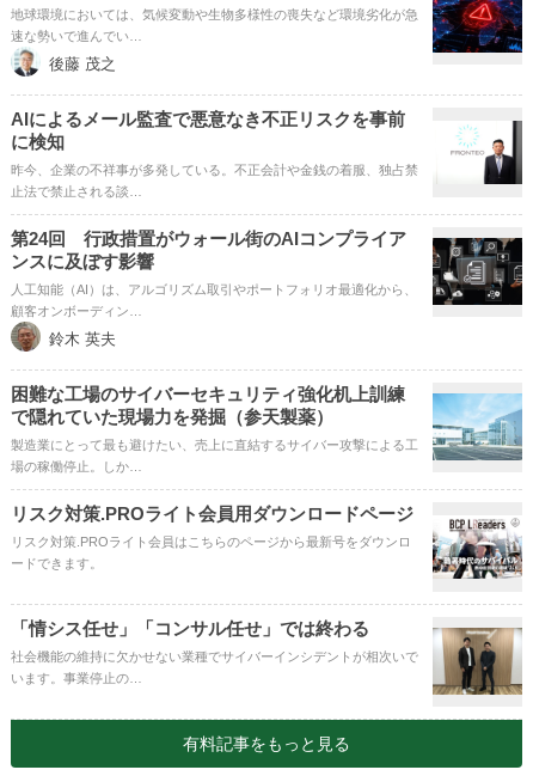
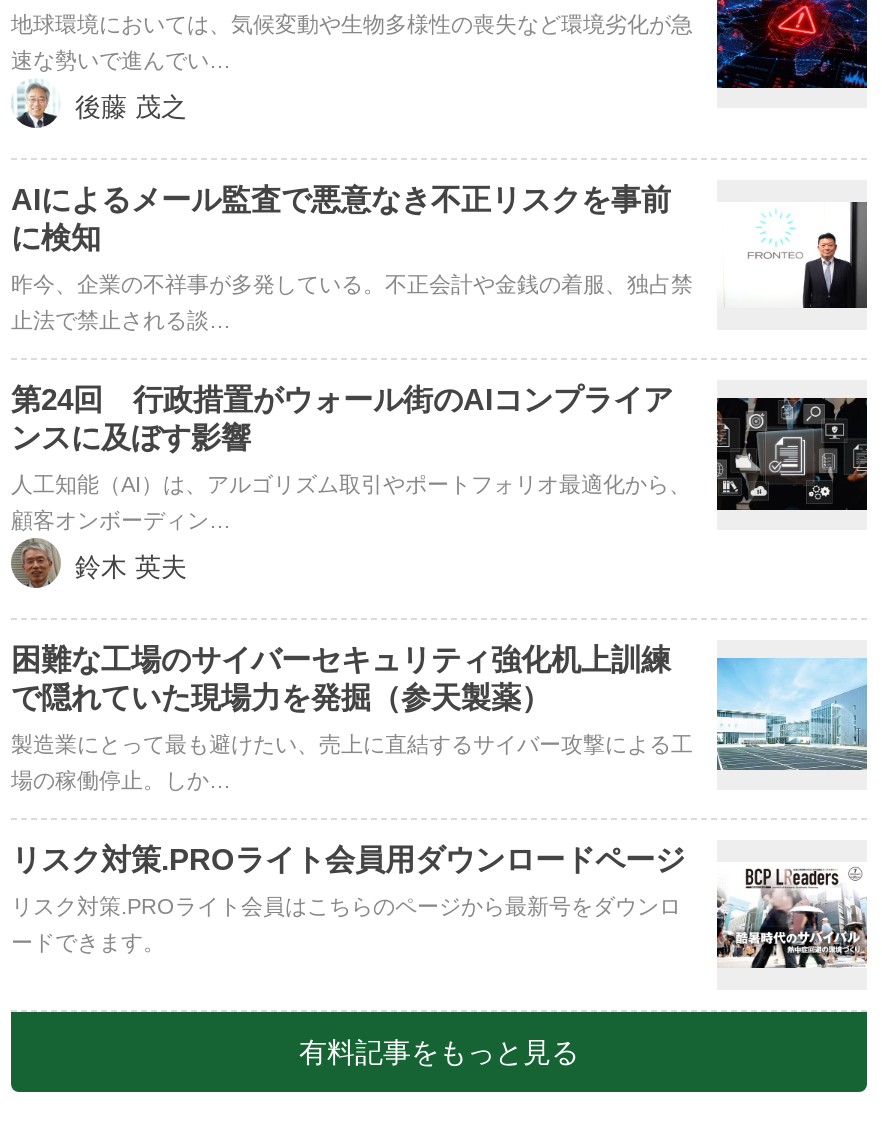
- [image]
- 「情シス任せ」「コンサル任せ」では終わる
- 社会機能の維持に欠かせない業種でサイバーインシデントが相次いで
- います。事業停止の…
